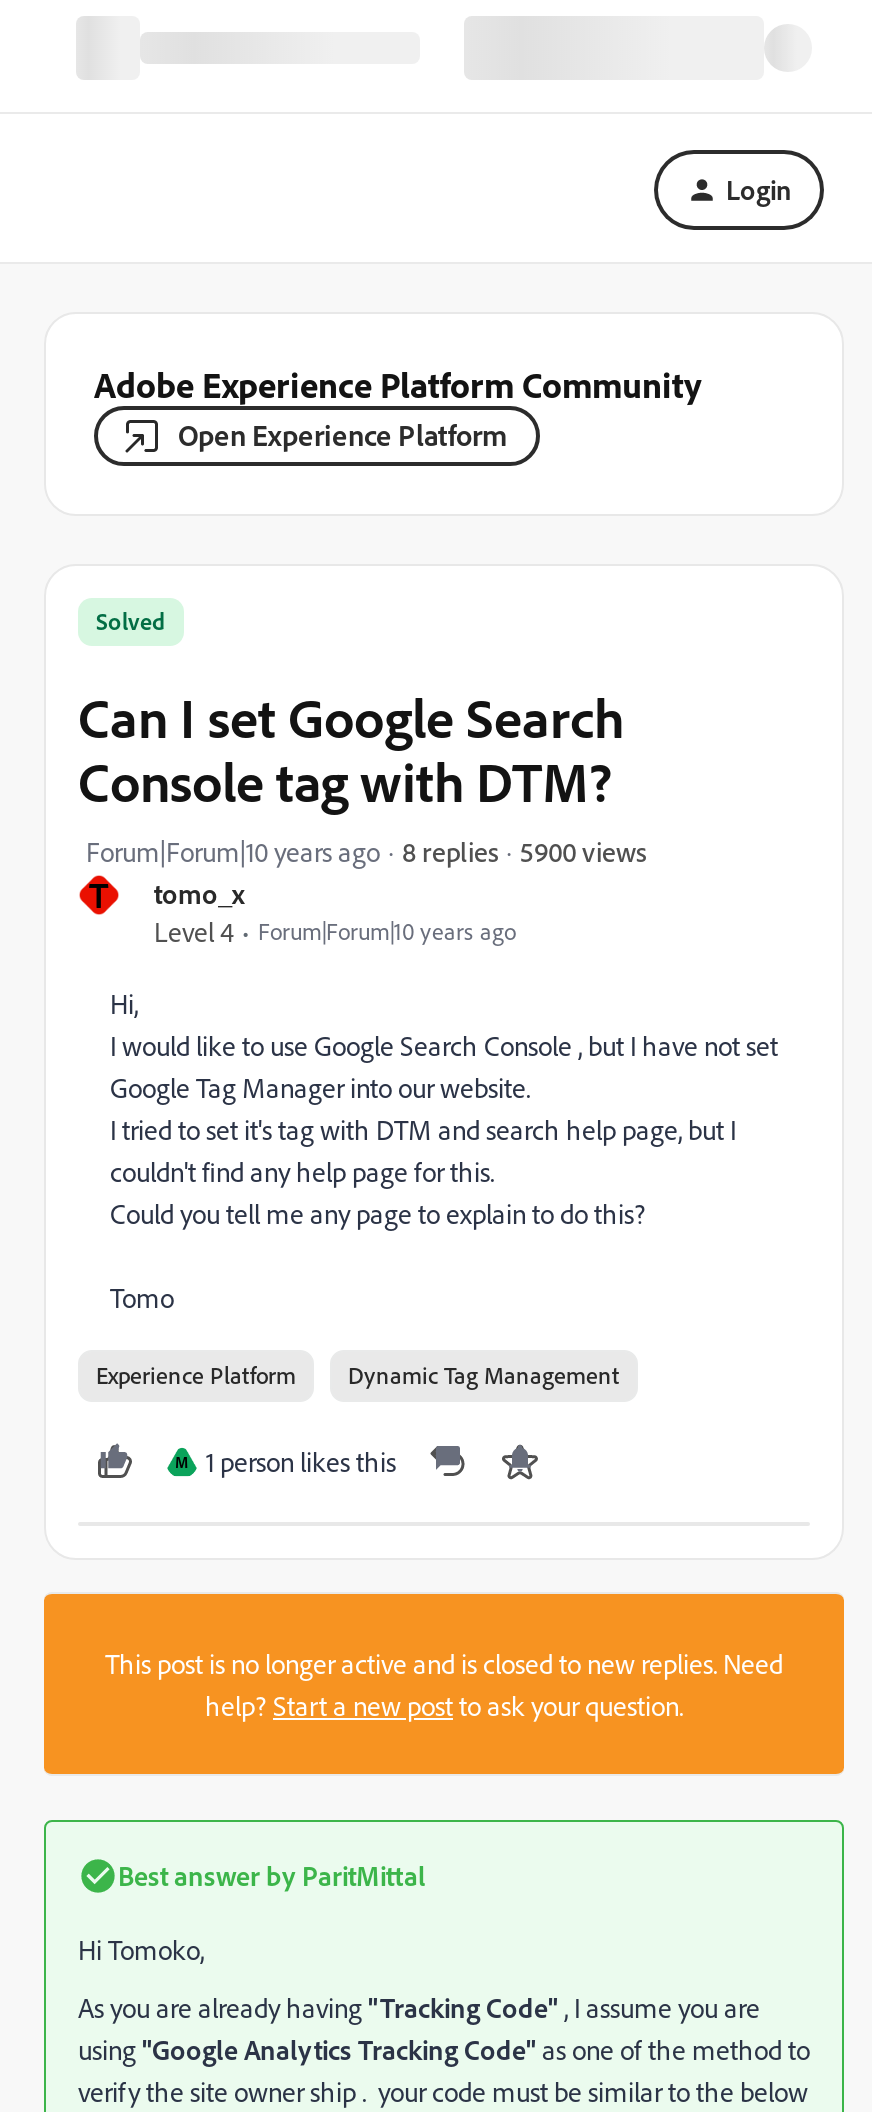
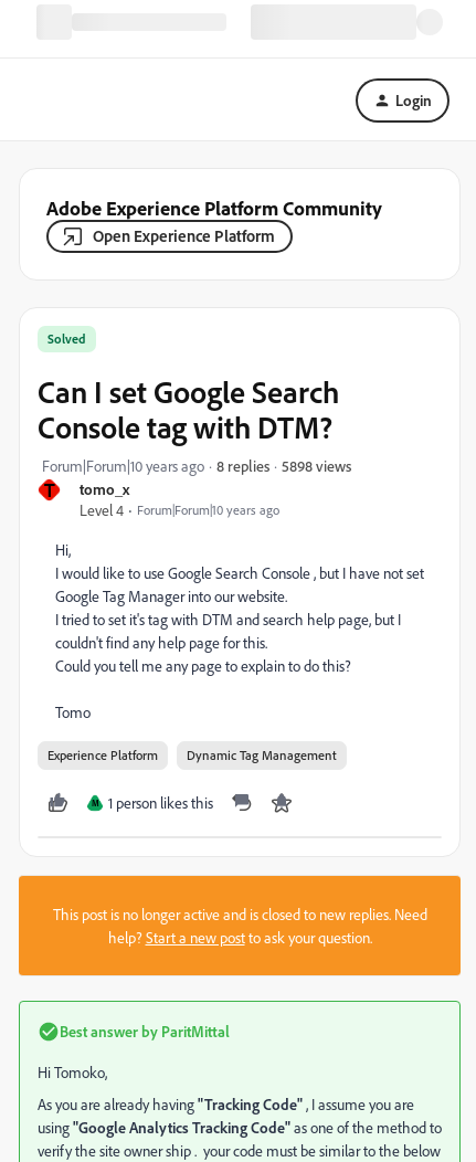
- 5900 views
+ 5898 views
